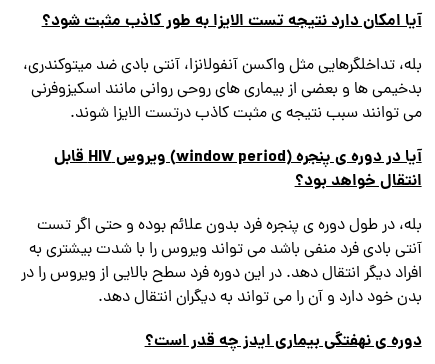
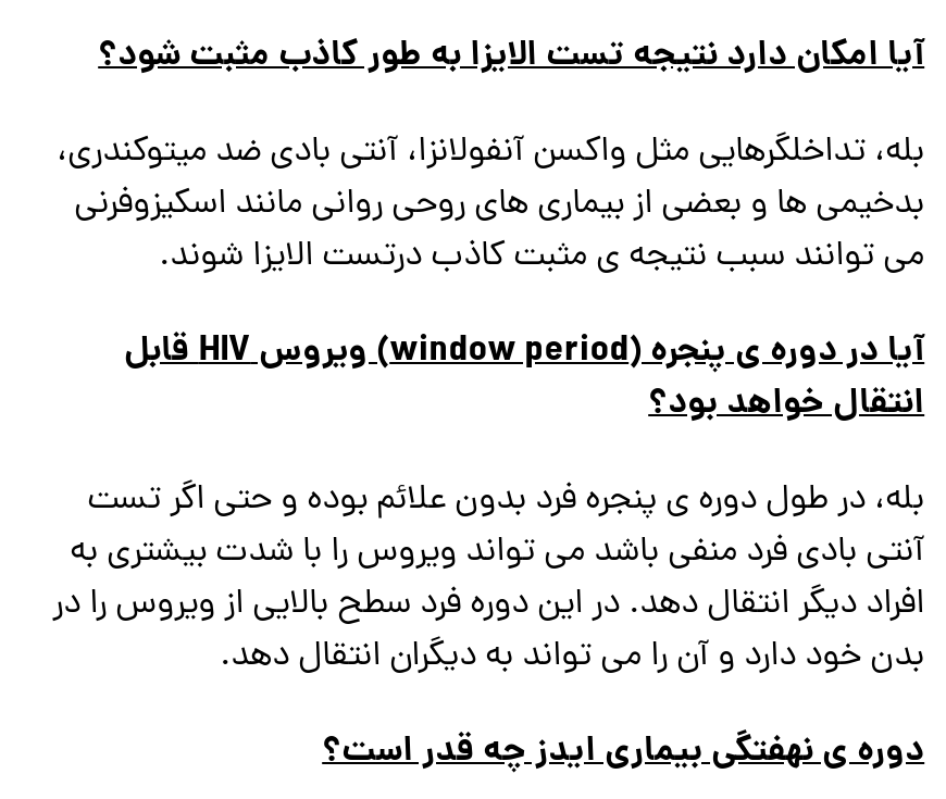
- بله، تداخلگرهایی مثل واکسن آنفولانزا، آنتی بادی ضد میتوکندری،
+ بله، تداخلگرهایی مثل واکسن آنفولانزا، آنتی بادی ضد ميتوکندری،

- بدخیمی ها و بعضی از بیماری های روحی روانی مانند اسکیزوفرنی
+ بدخيمي ها و بعضی از بیماری های روحی روانی مانند اسکیزوفرنی
